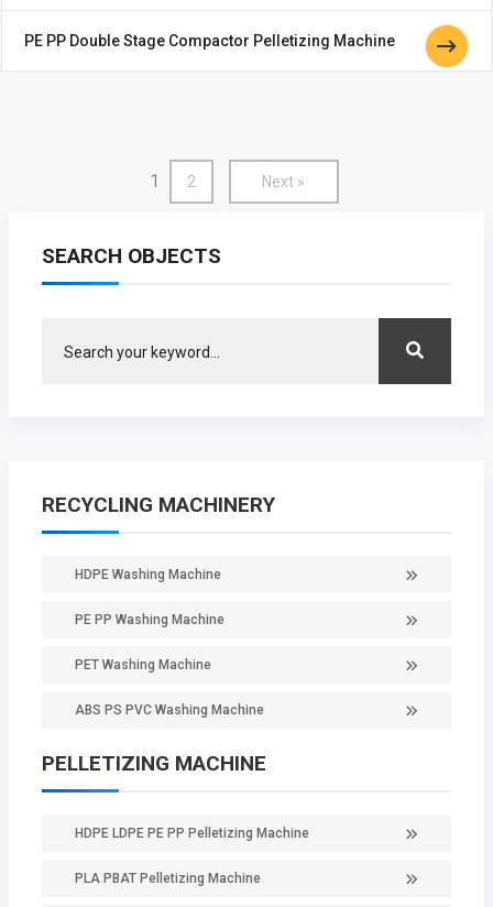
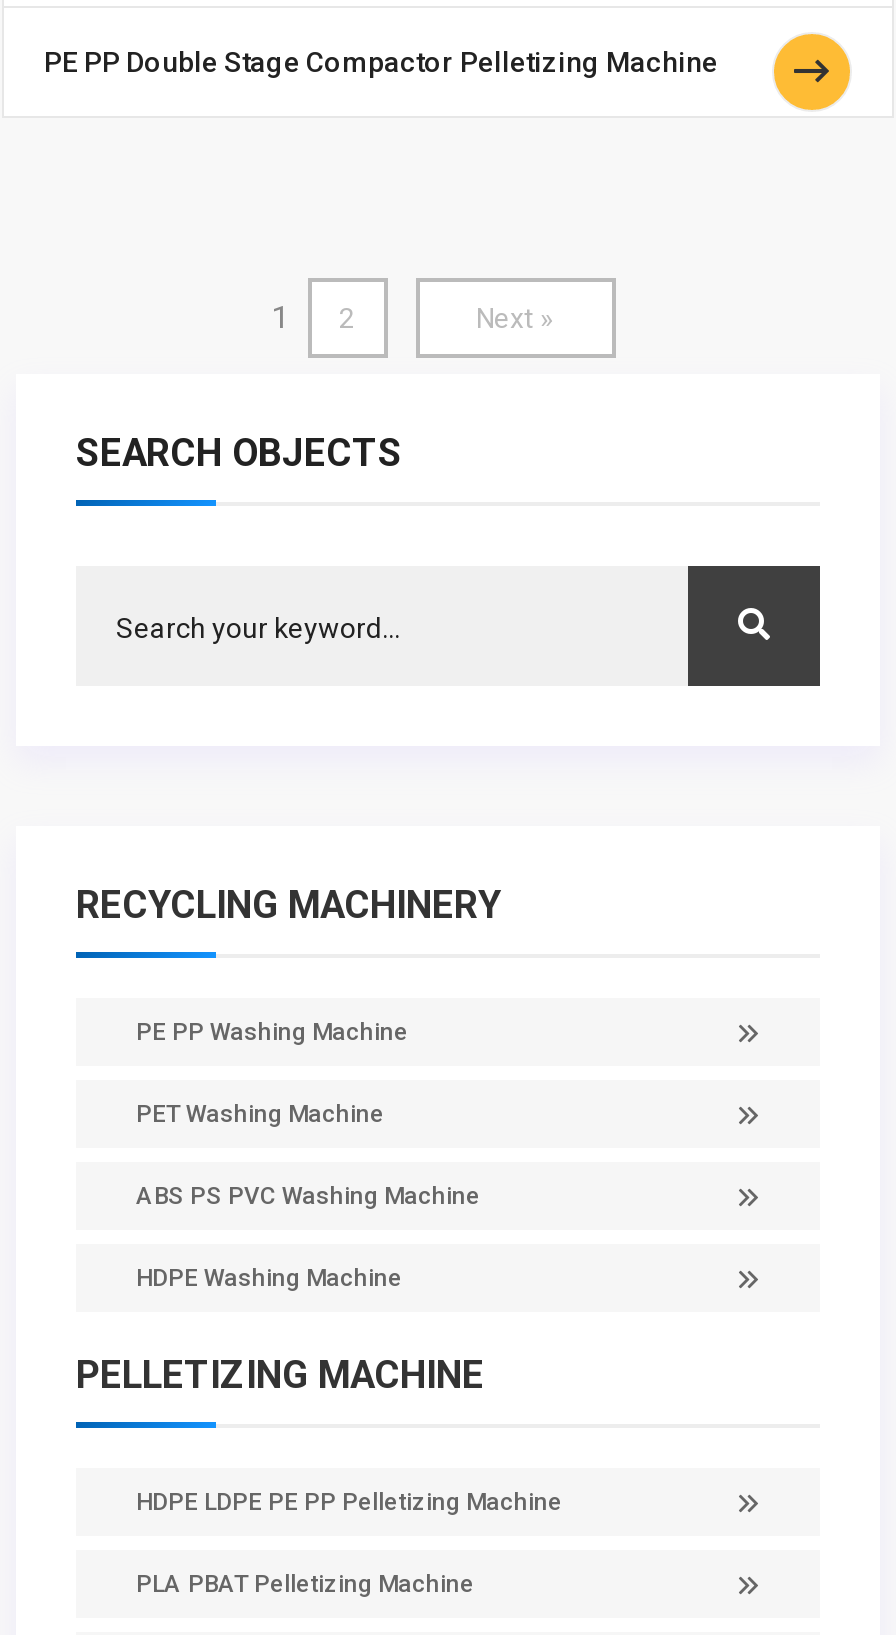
moved down: HDPE Washing Machine

moved up: PE PP Washing Machine | PET Washing Machine | ABS PS PVC Washing Machine
